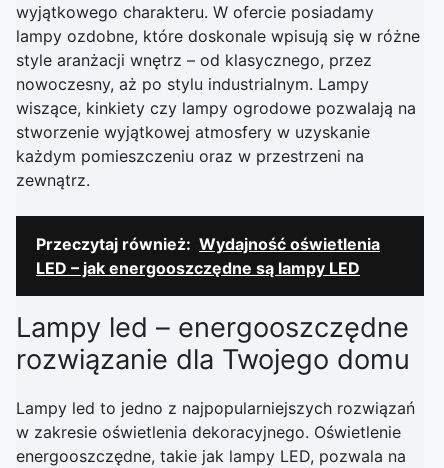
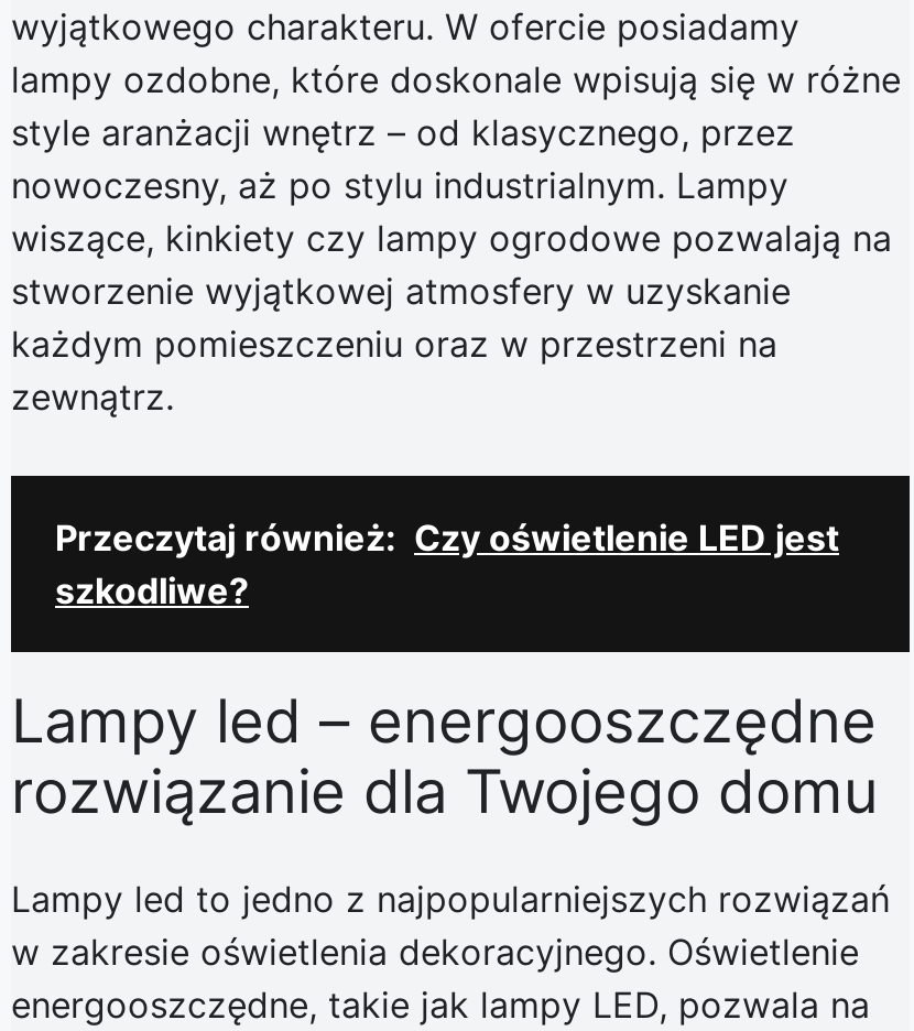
- Przeczytaj również: Wydajność oświetlenia
- LED – jak energooszczędne są lampy LED
+ Przeczytaj również: Czy oświetlenie LED jest
+ szkodliwe?
